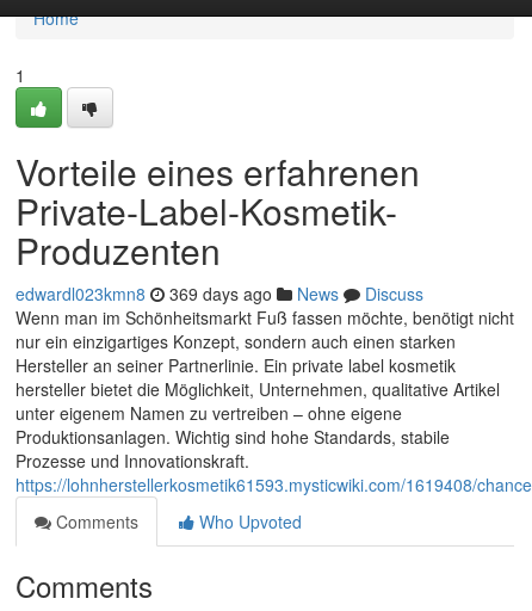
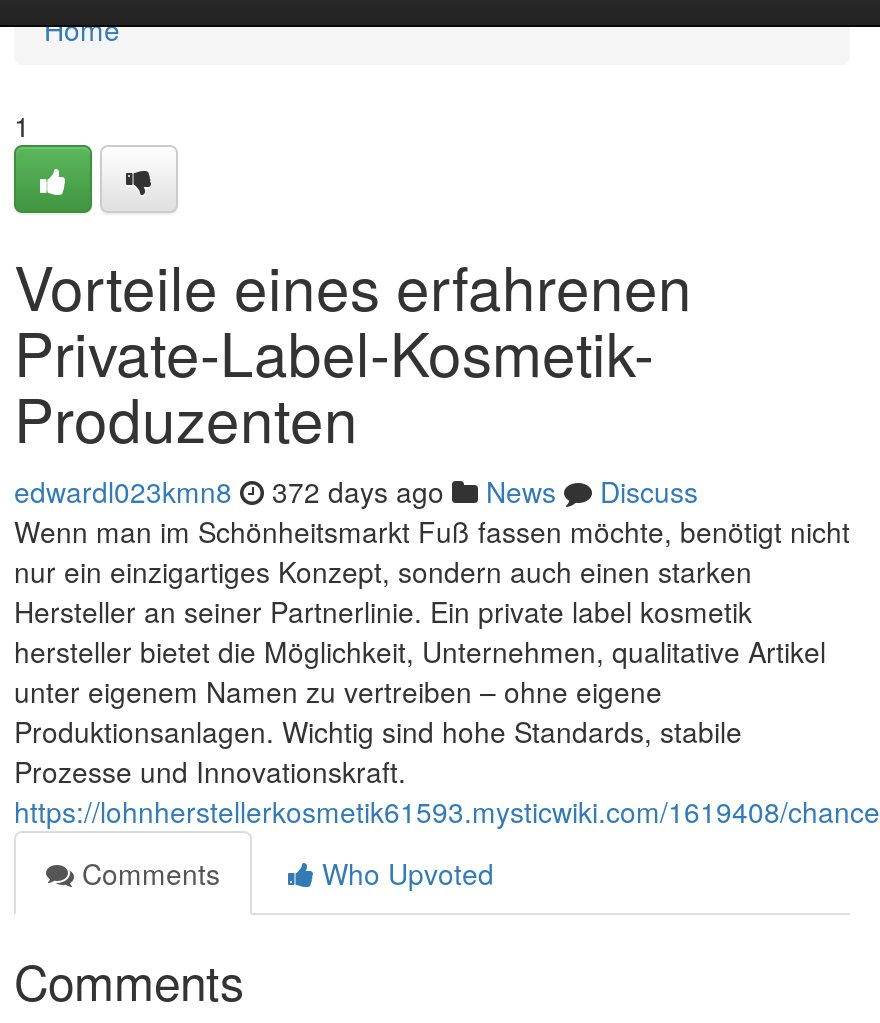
- edwardl023kmn8 369 days ago News Discuss
+ edwardl023kmn8 372 days ago News Discuss
